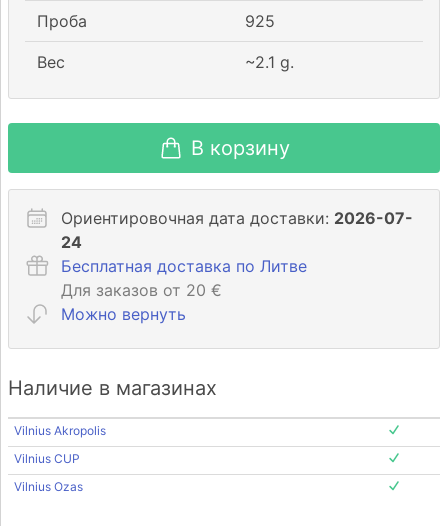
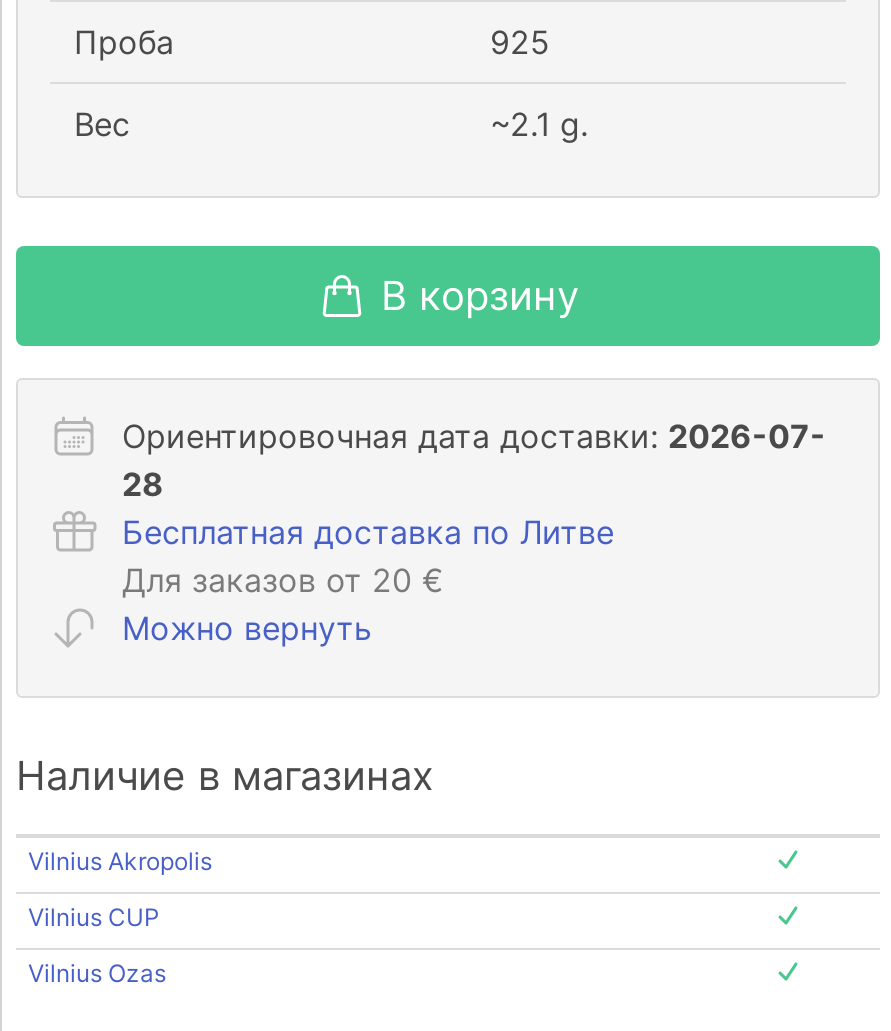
- 24
+ 28
